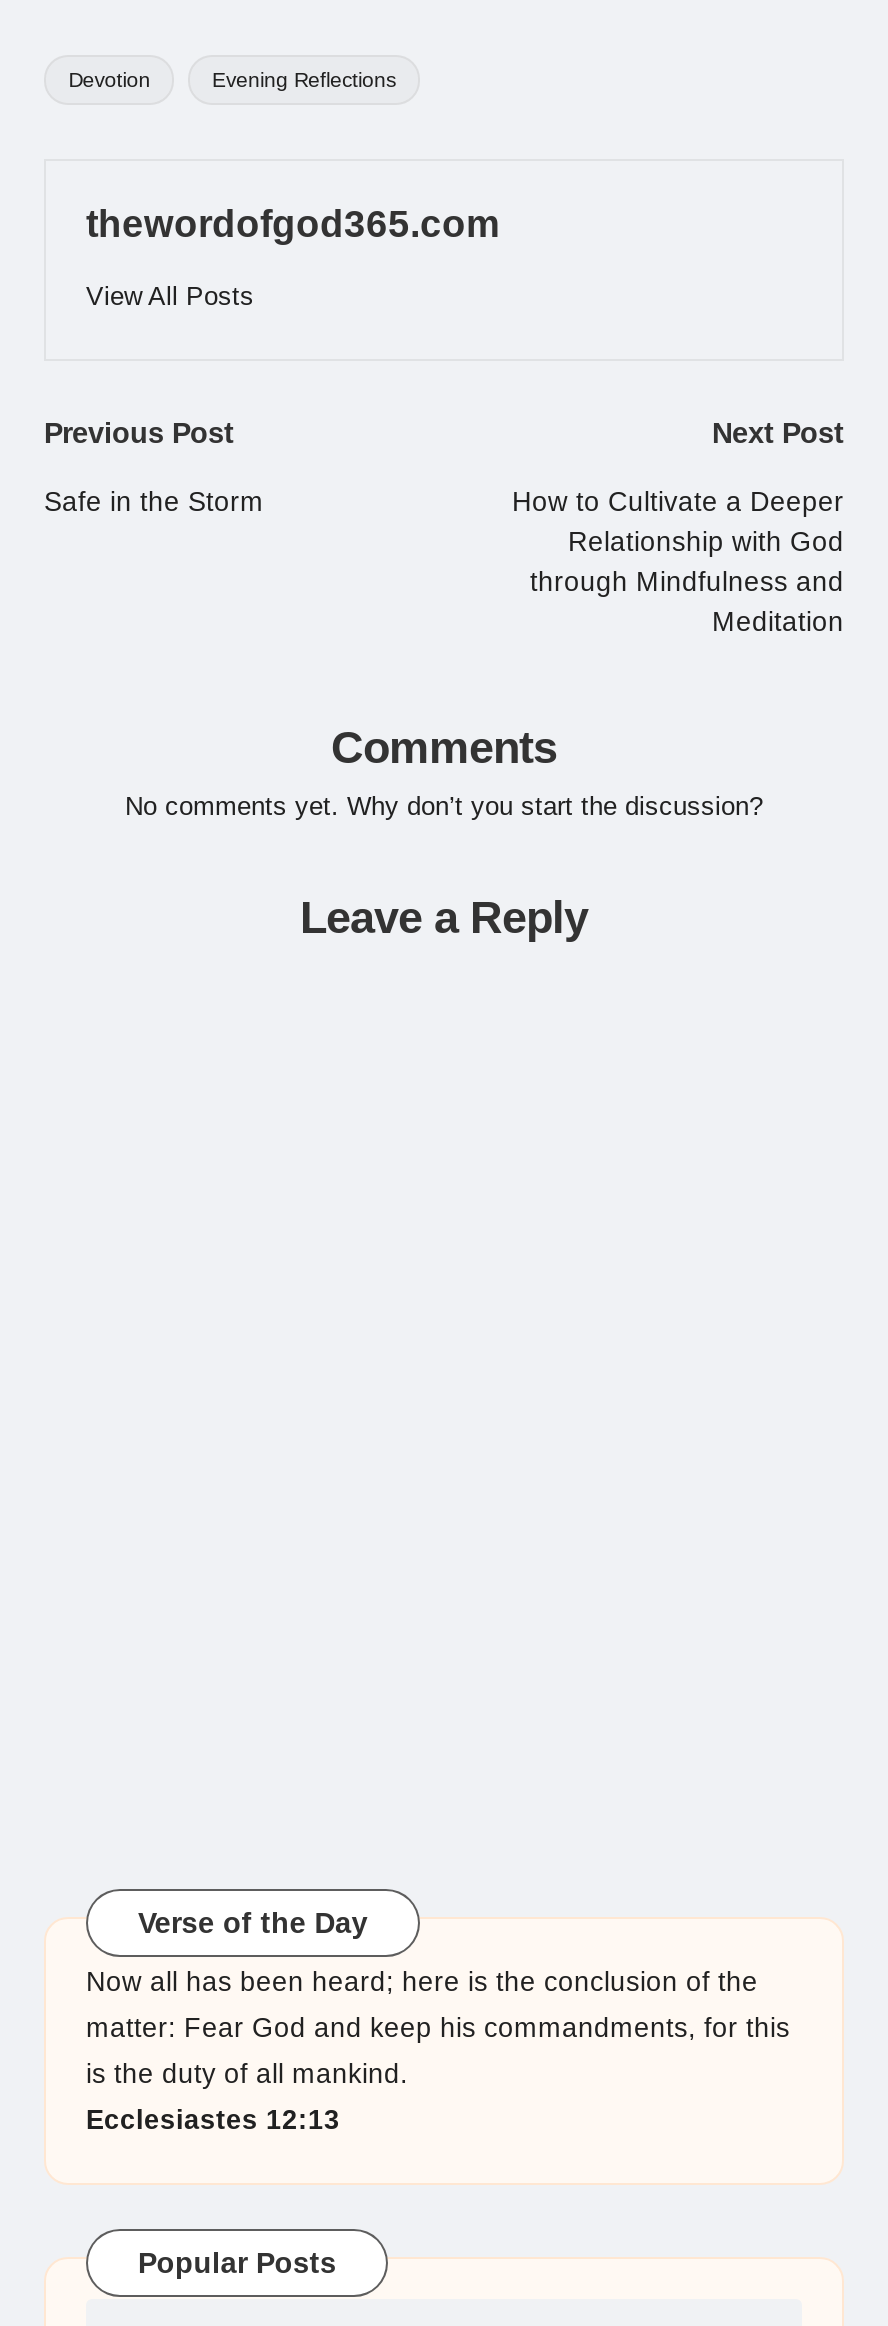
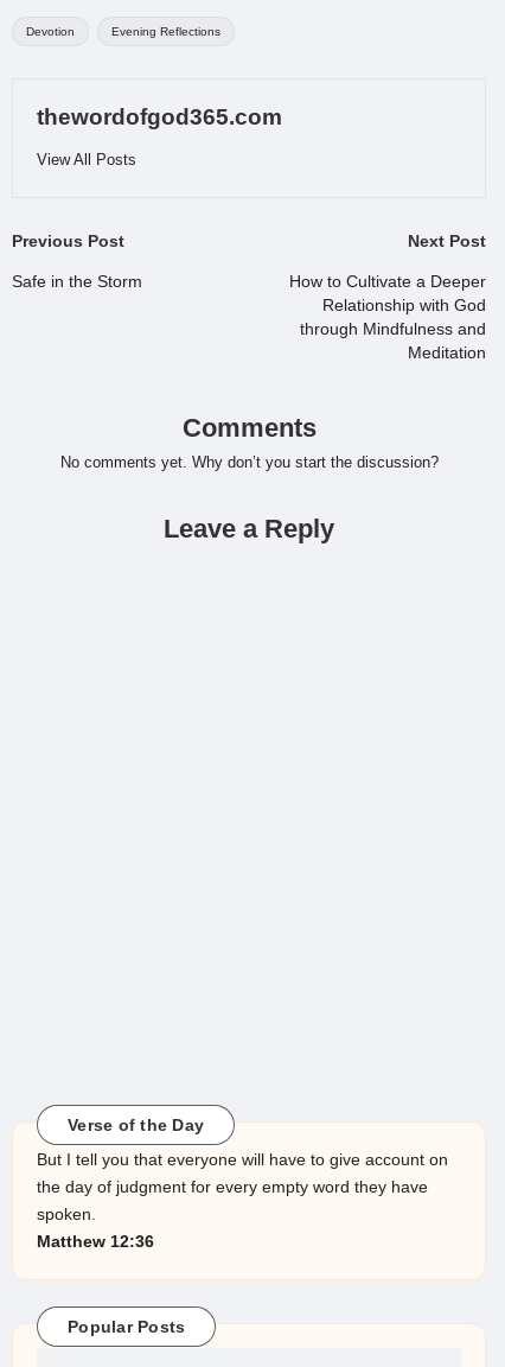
- Now all has been heard; here is the conclusion of the
+ But I tell you that everyone will have to give account on

- matter: Fear God and keep his commandments, for this
+ the day of judgment for every empty word they have

- is the duty of all mankind.
+ spoken.

- Ecclesiastes 12:13
+ Matthew 12:36
